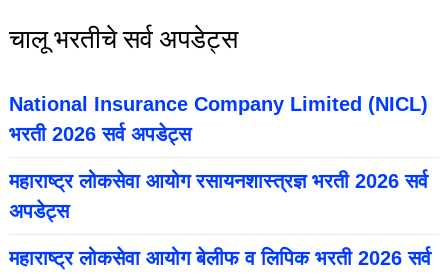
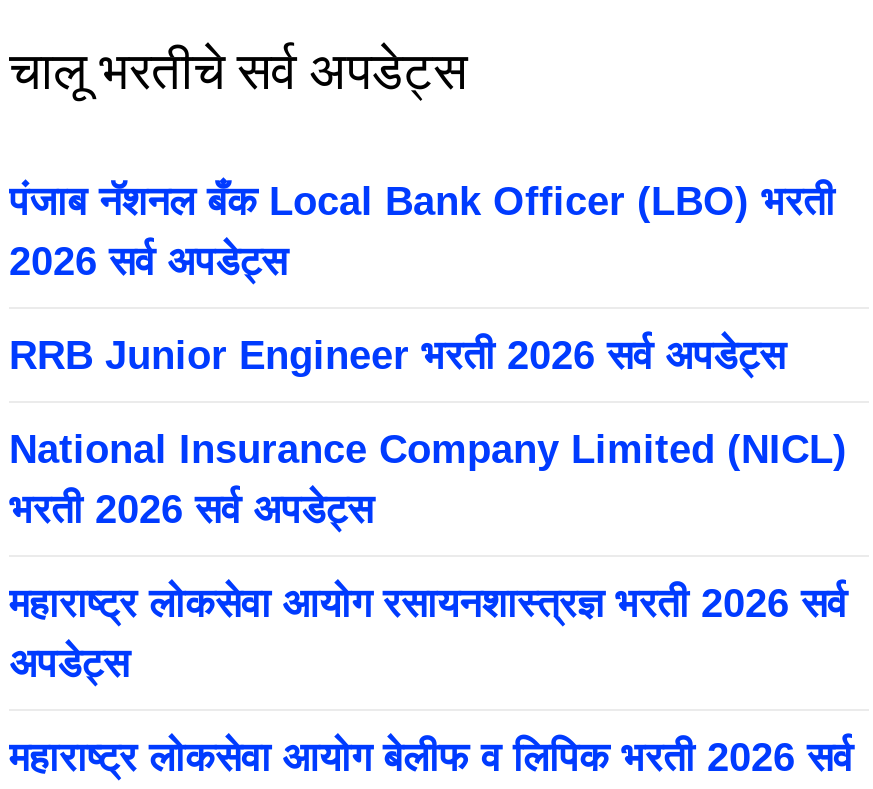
+ पंजाब नॅशनल बँक Local Bank Officer (LBO) भरती
+ 2026 सर्व अपडेट्स
+ RRB Junior Engineer भरती 2026 सर्व अपडेट्स
